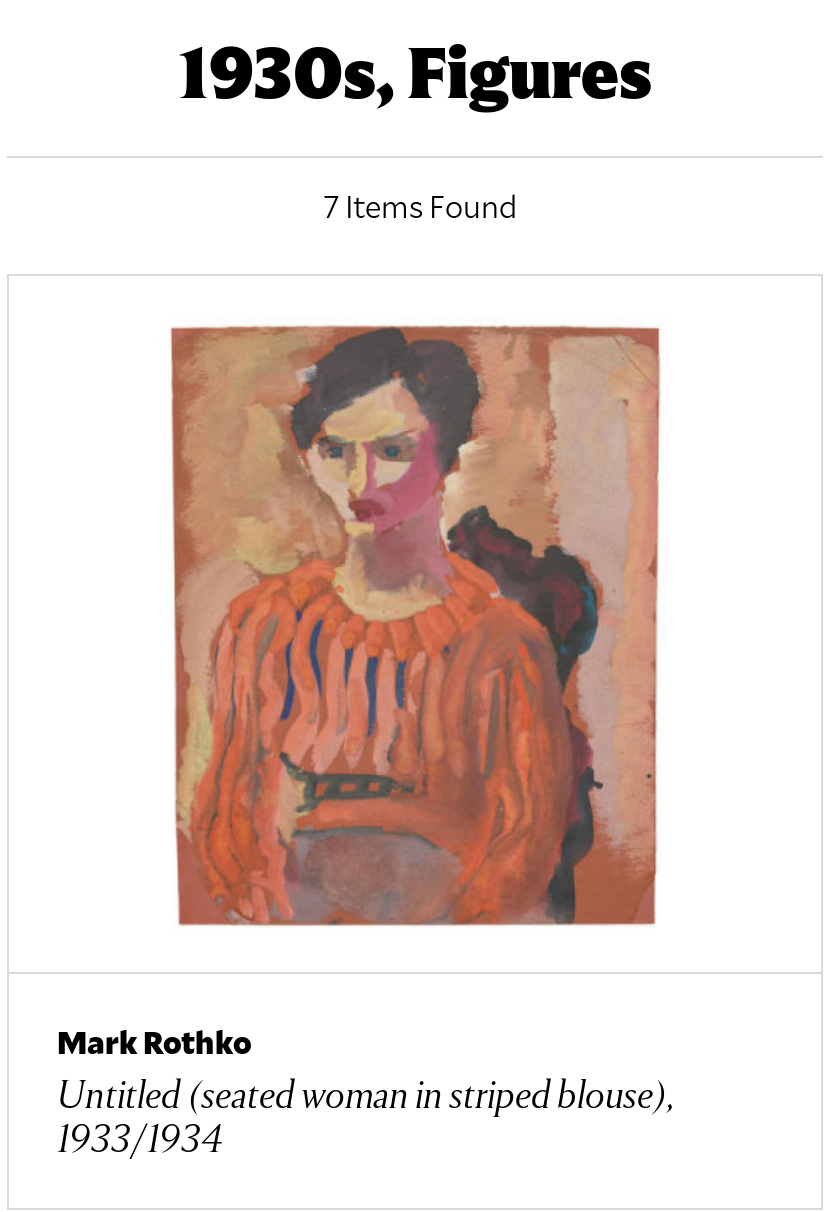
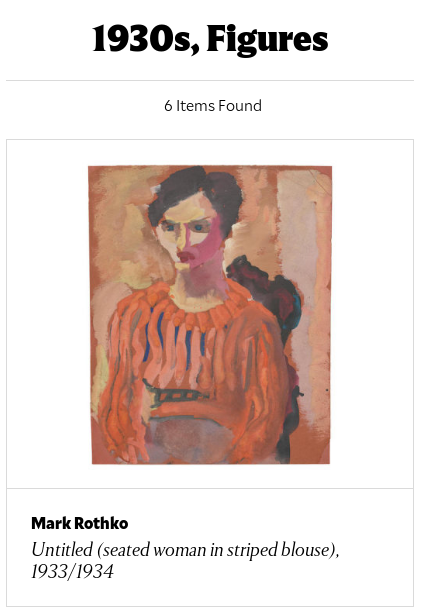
- 7 Items Found
+ 6 Items Found
